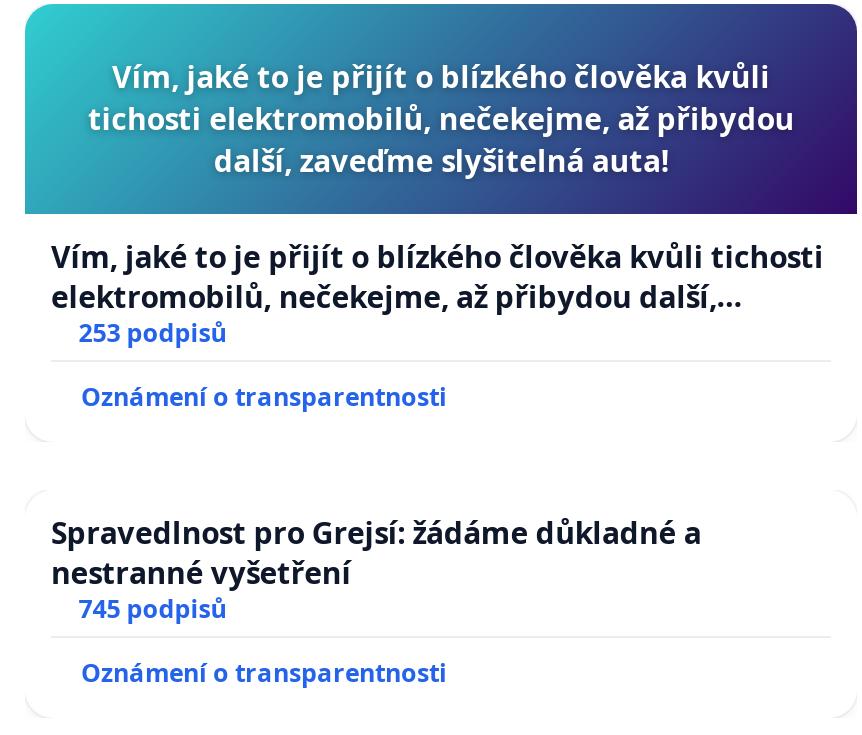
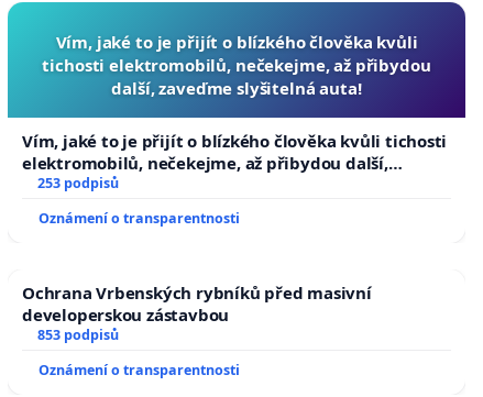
- Spravedlnost pro Grejsí: žádáme důkladné a
- nestranné vyšetření
- 745 podpisů
+ Ochrana Vrbenských rybníků před masivní
+ developerskou zástavbou
+ 853 podpisů
